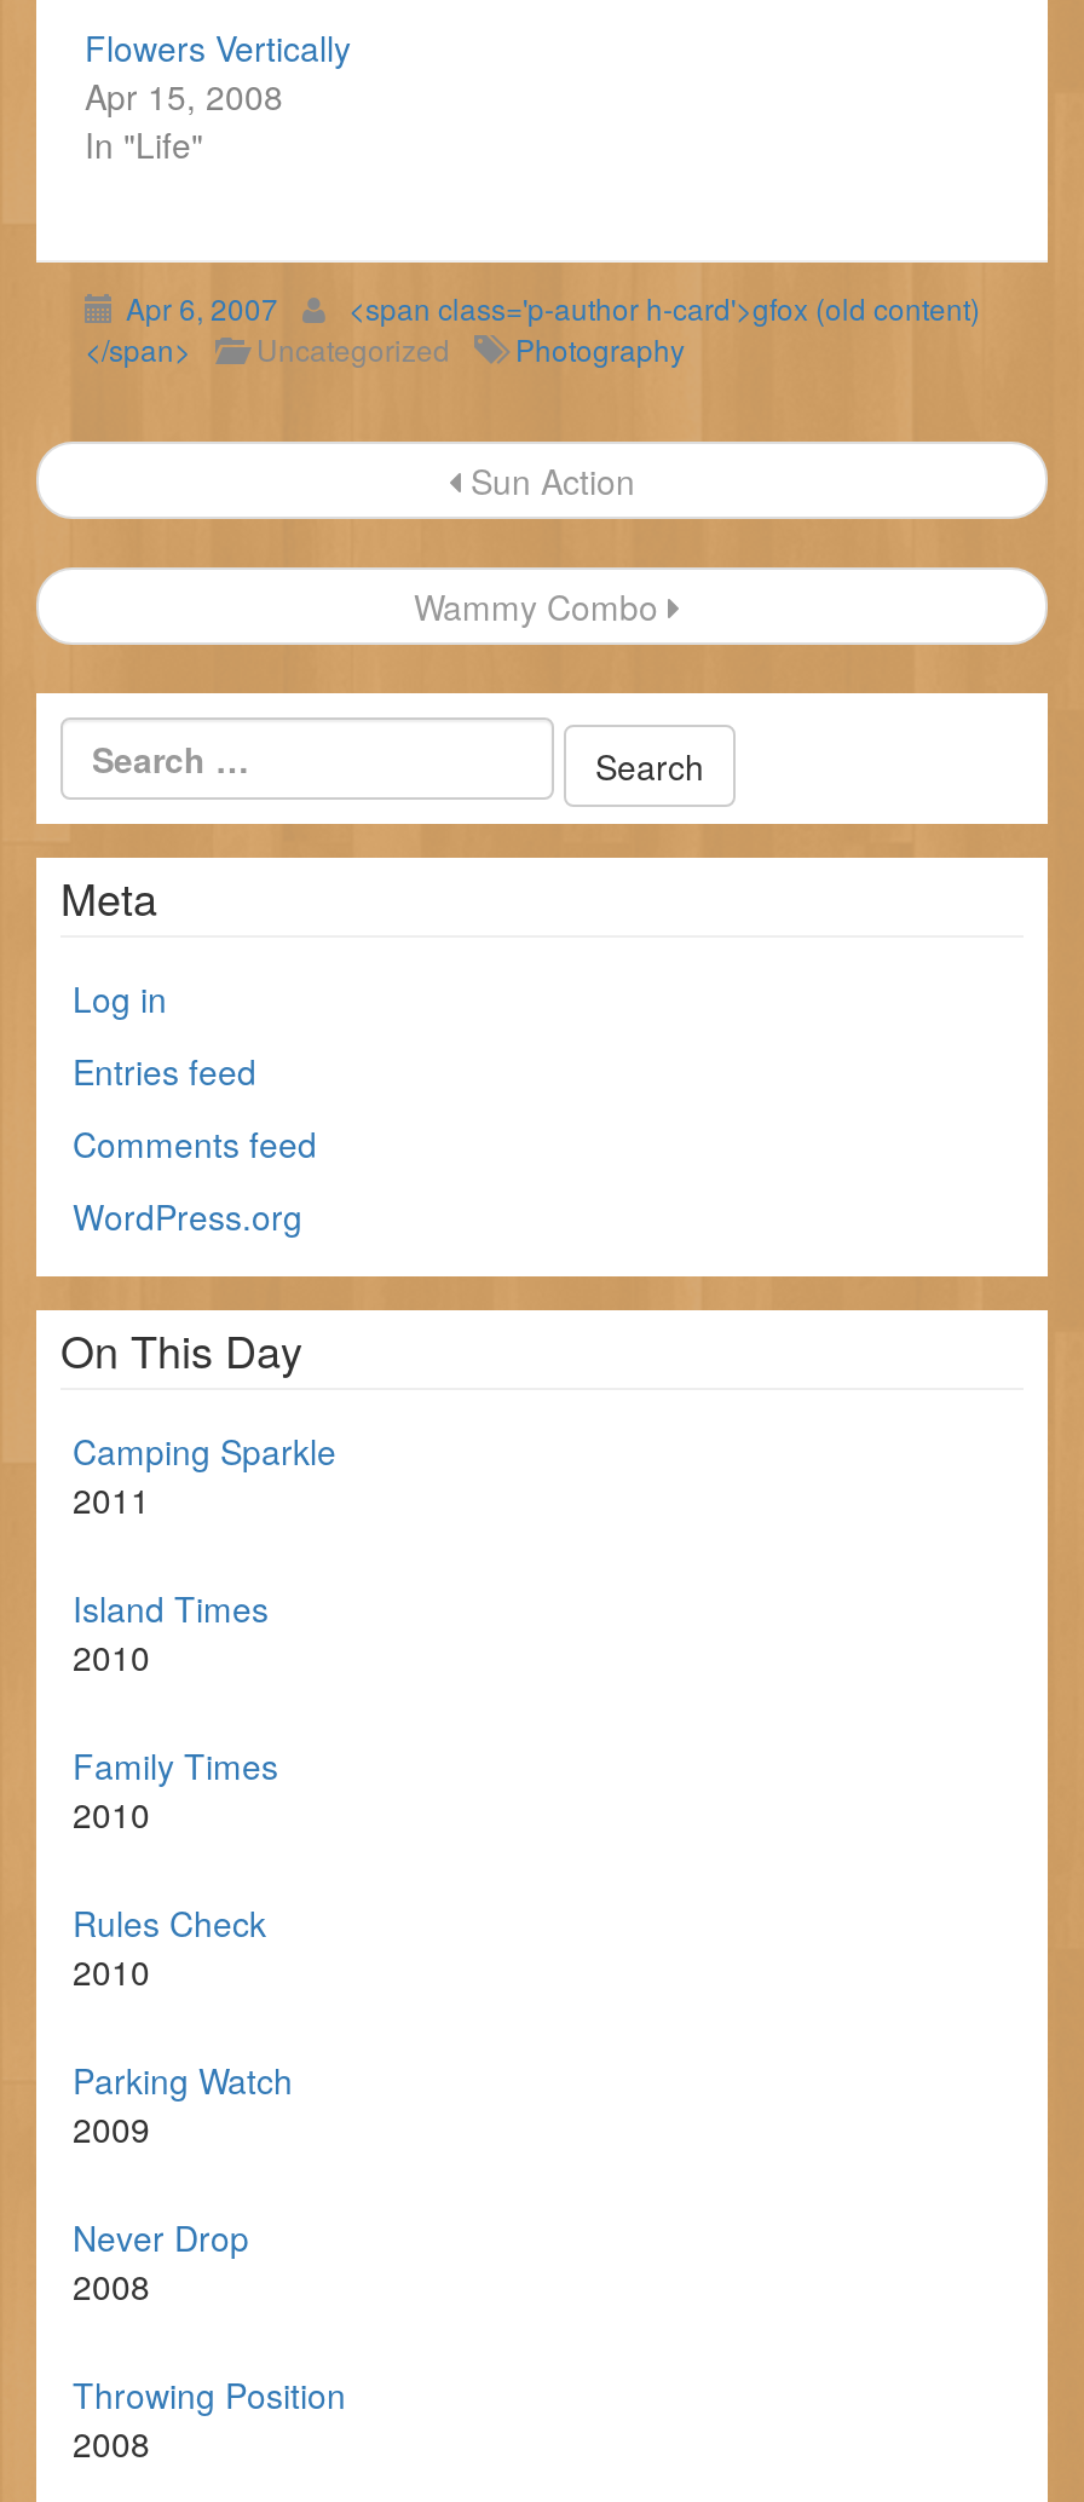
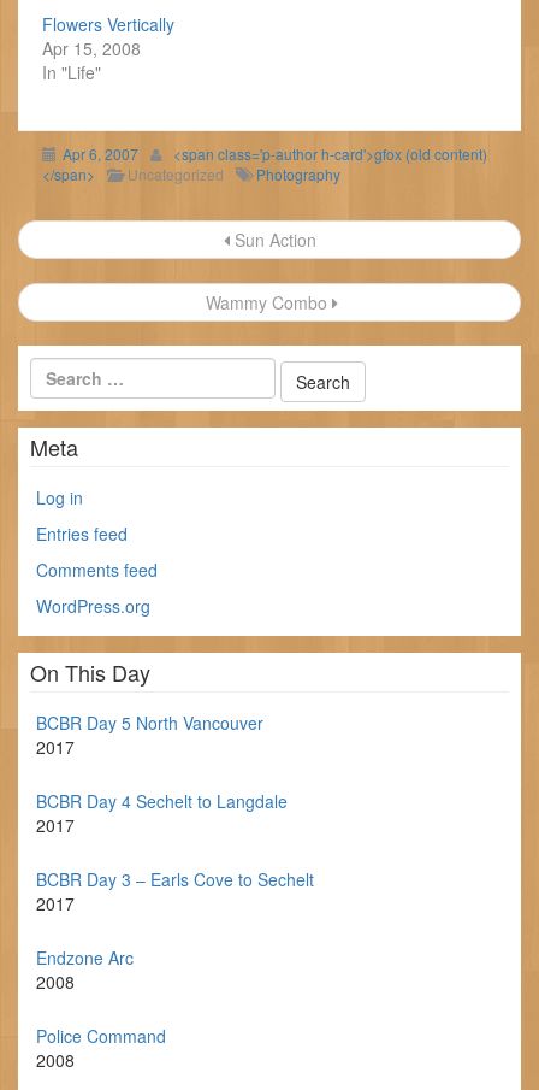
- Camping Sparkle
- 2011
- Island Times
- 2010
- Family Times
- 2010
- Rules Check
- 2010
- Parking Watch
- 2009
- Never Drop
+ BCBR Day 5 North Vancouver
+ 2017
+ BCBR Day 4 Sechelt to Langdale
+ 2017
+ BCBR Day 3 – Earls Cove to Sechelt
+ 2017
+ Endzone Arc

- Throwing Position
+ Police Command
